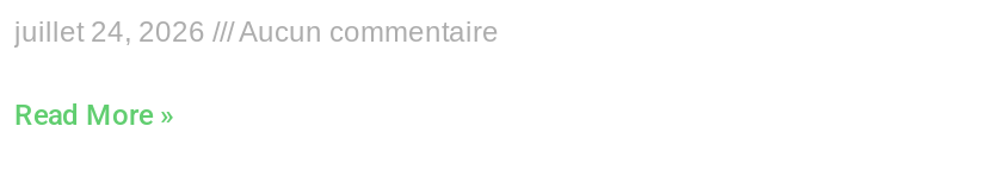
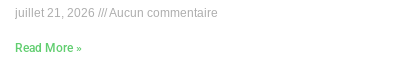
- juillet 24, 2026 Aucun commentaire
+ juillet 21, 2026 Aucun commentaire
